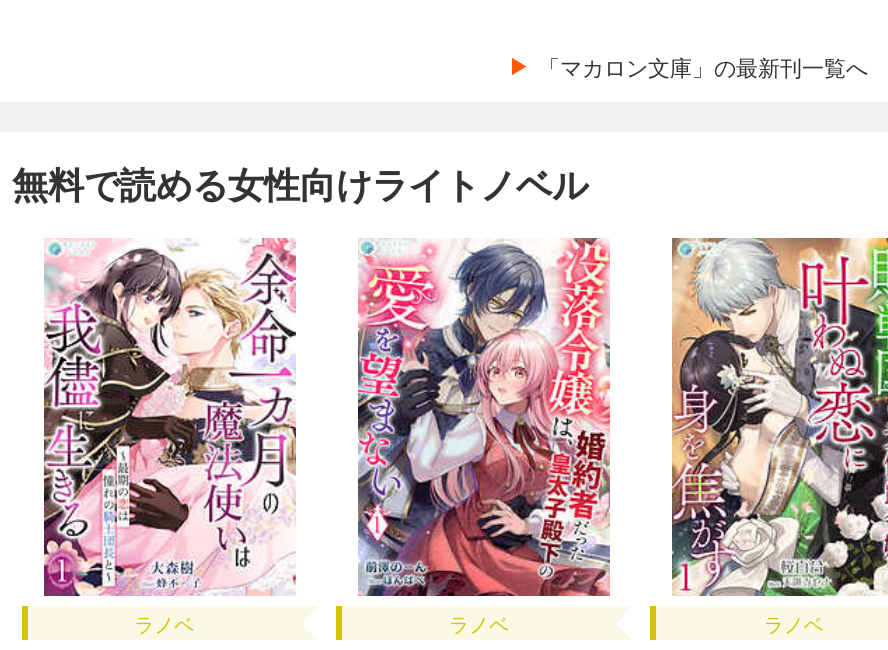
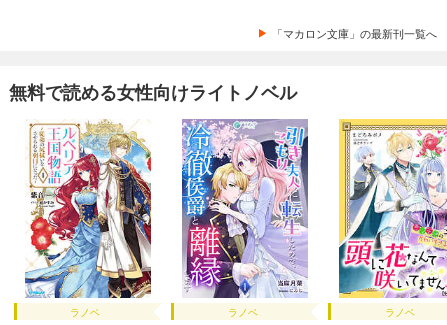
- [image]
+ [image]

- [image]
+ [image]

- [image]
+ [image]
